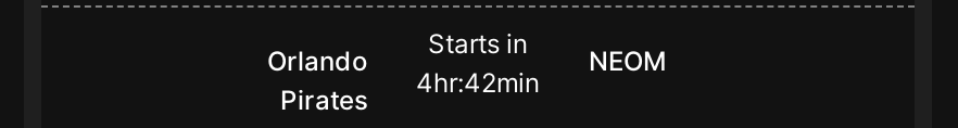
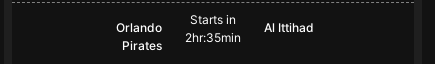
- NEOM
+ Al Ittihad

- 4hr:42min
+ 2hr:35min
